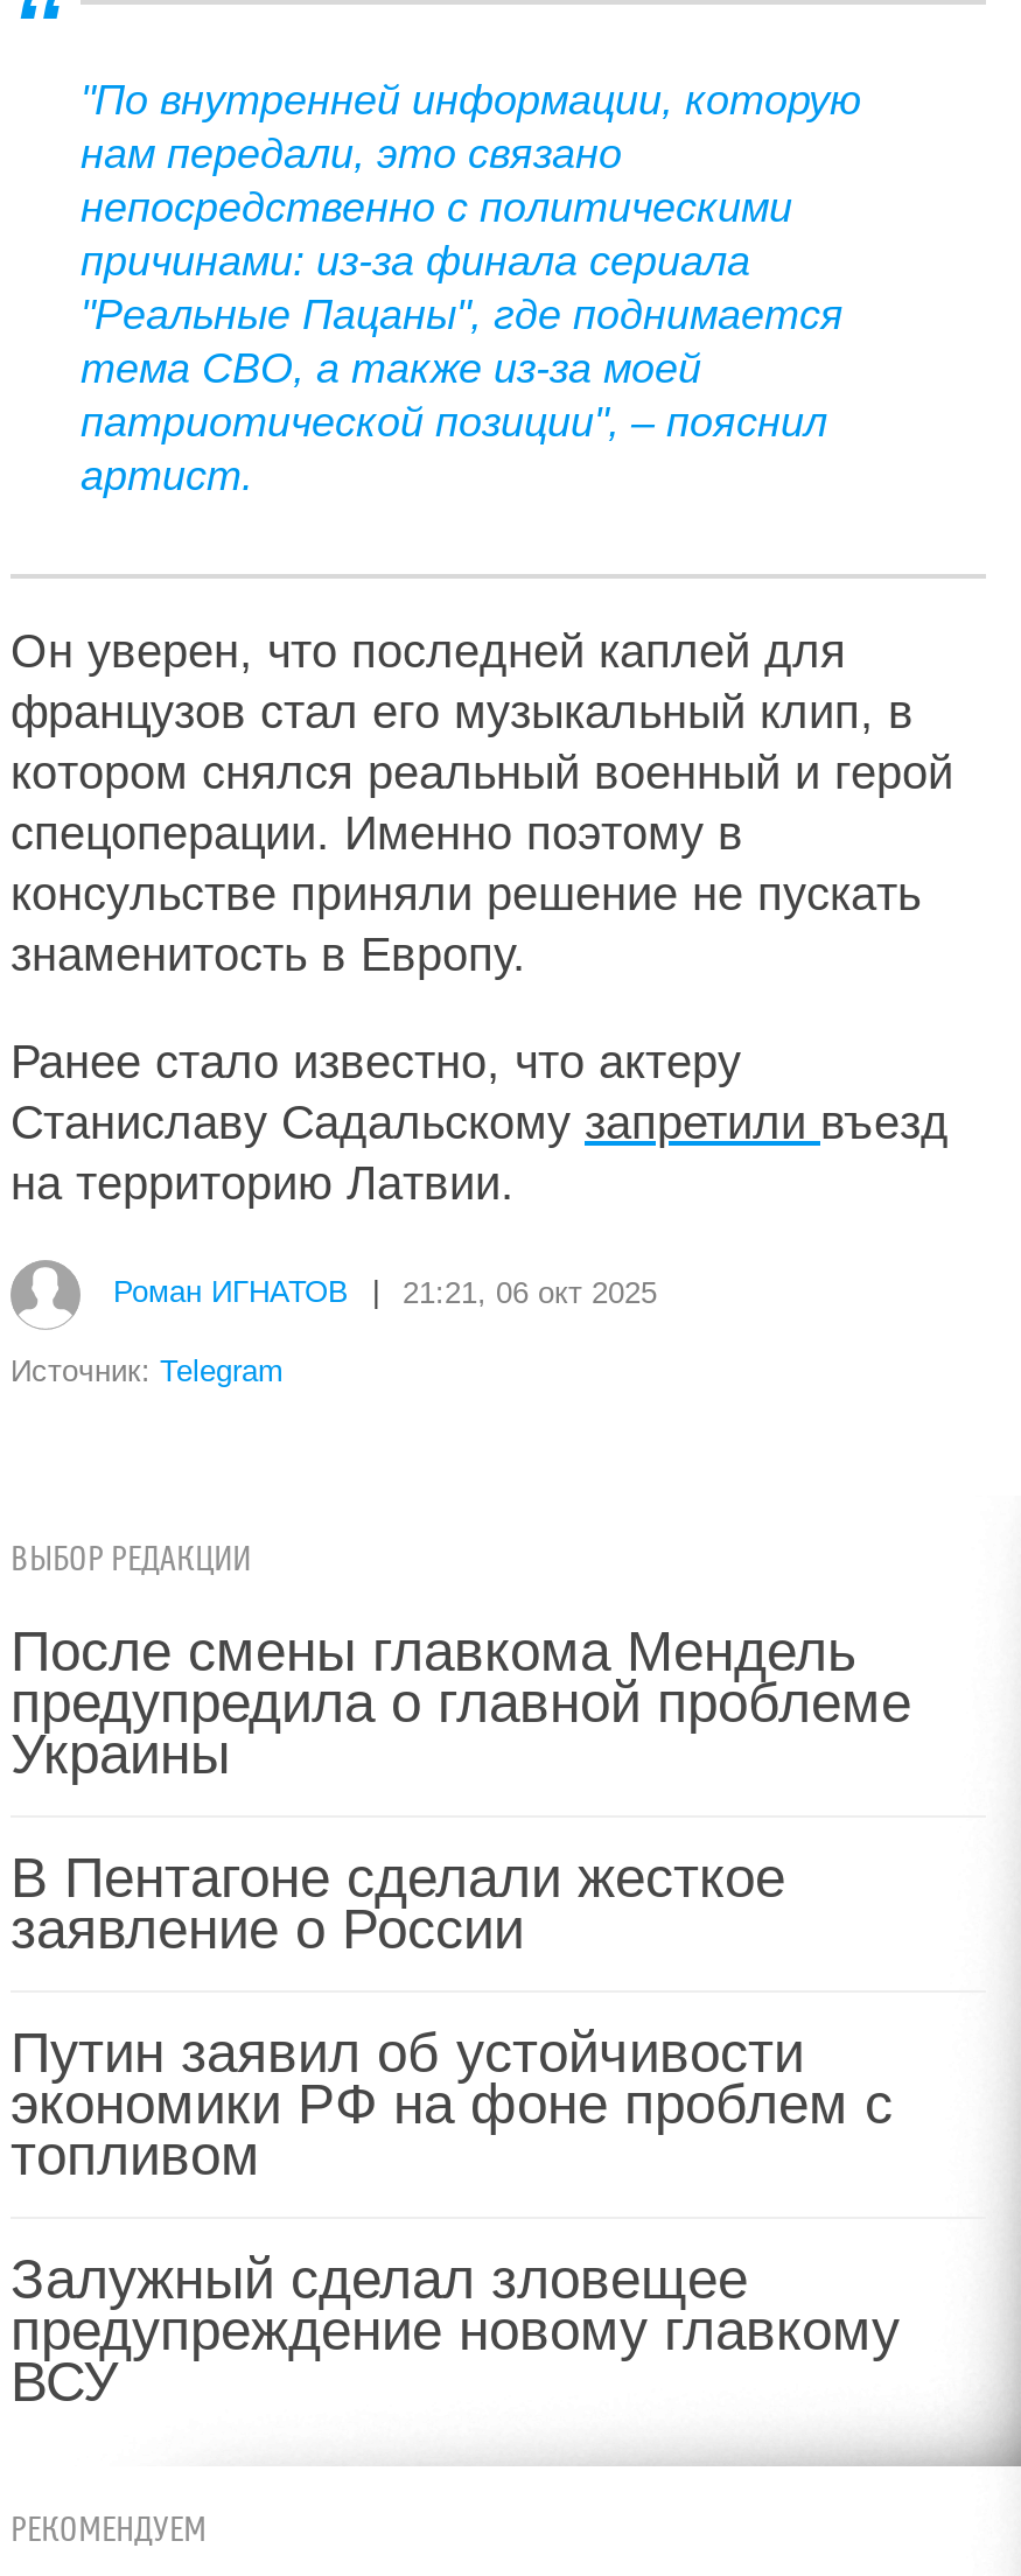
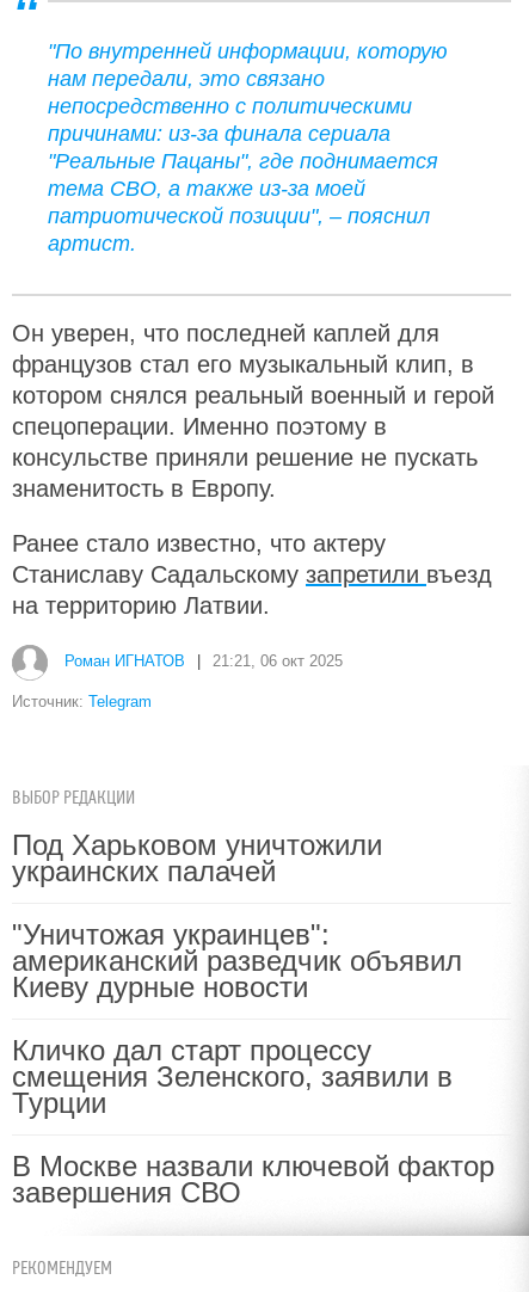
- После смены главкома Мендель
- предупредила о главной проблеме
- Украины
+ Под Харьковом уничтожили
+ украинских палачей

- В Пентагоне сделали жесткое
- заявление о России
+ "Уничтожая украинцев":
+ американский разведчик объявил
+ Киеву дурные новости

- Путин заявил об устойчивости
- экономики РФ на фоне проблем с
- топливом
+ Кличко дал старт процессу
+ смещения Зеленского, заявили в
+ Турции

- Залужный сделал зловещее
- предупреждение новому главкому
- ВСУ
+ В Москве назвали ключевой фактор
+ завершения СВО
